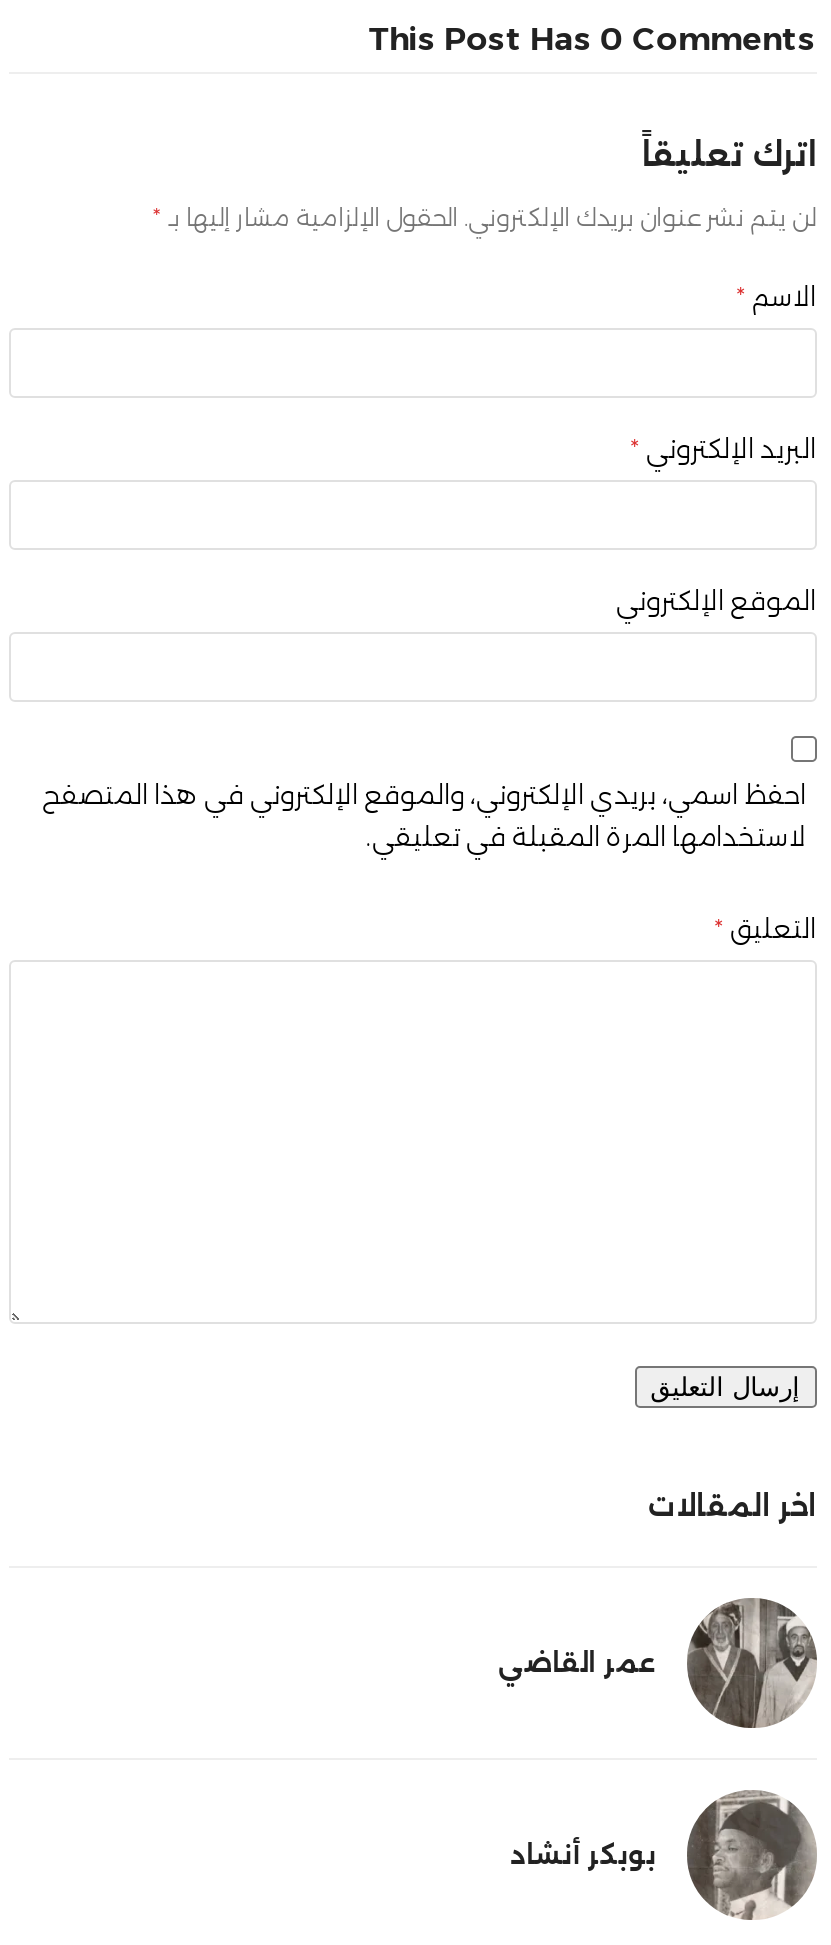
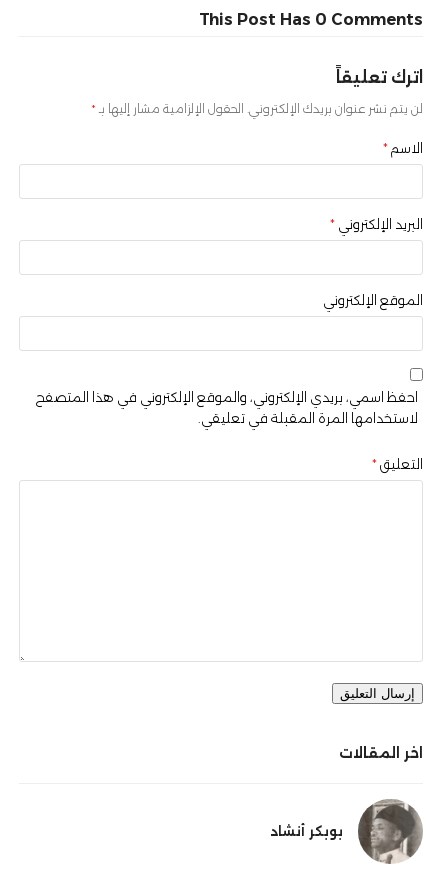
- [image]
- عمر القاضي
